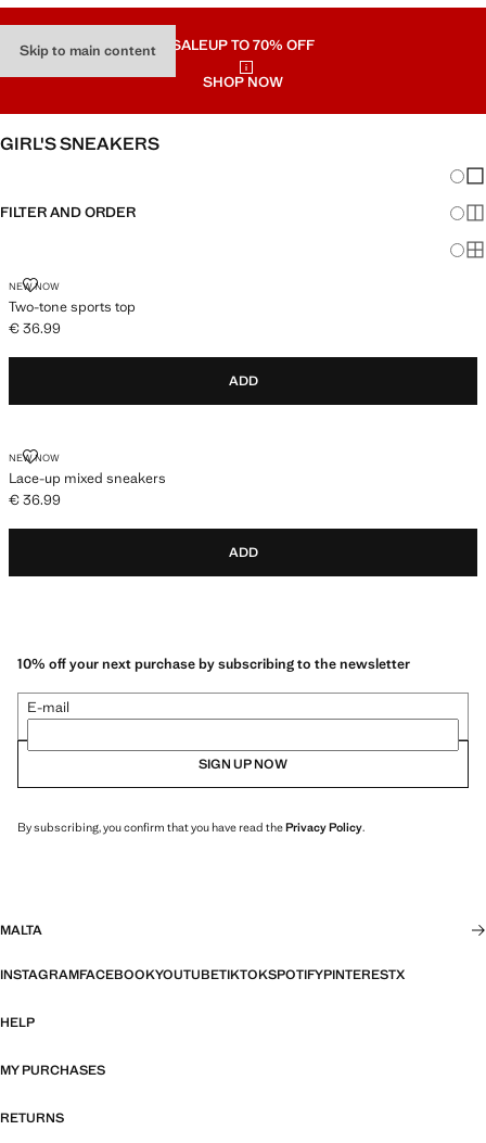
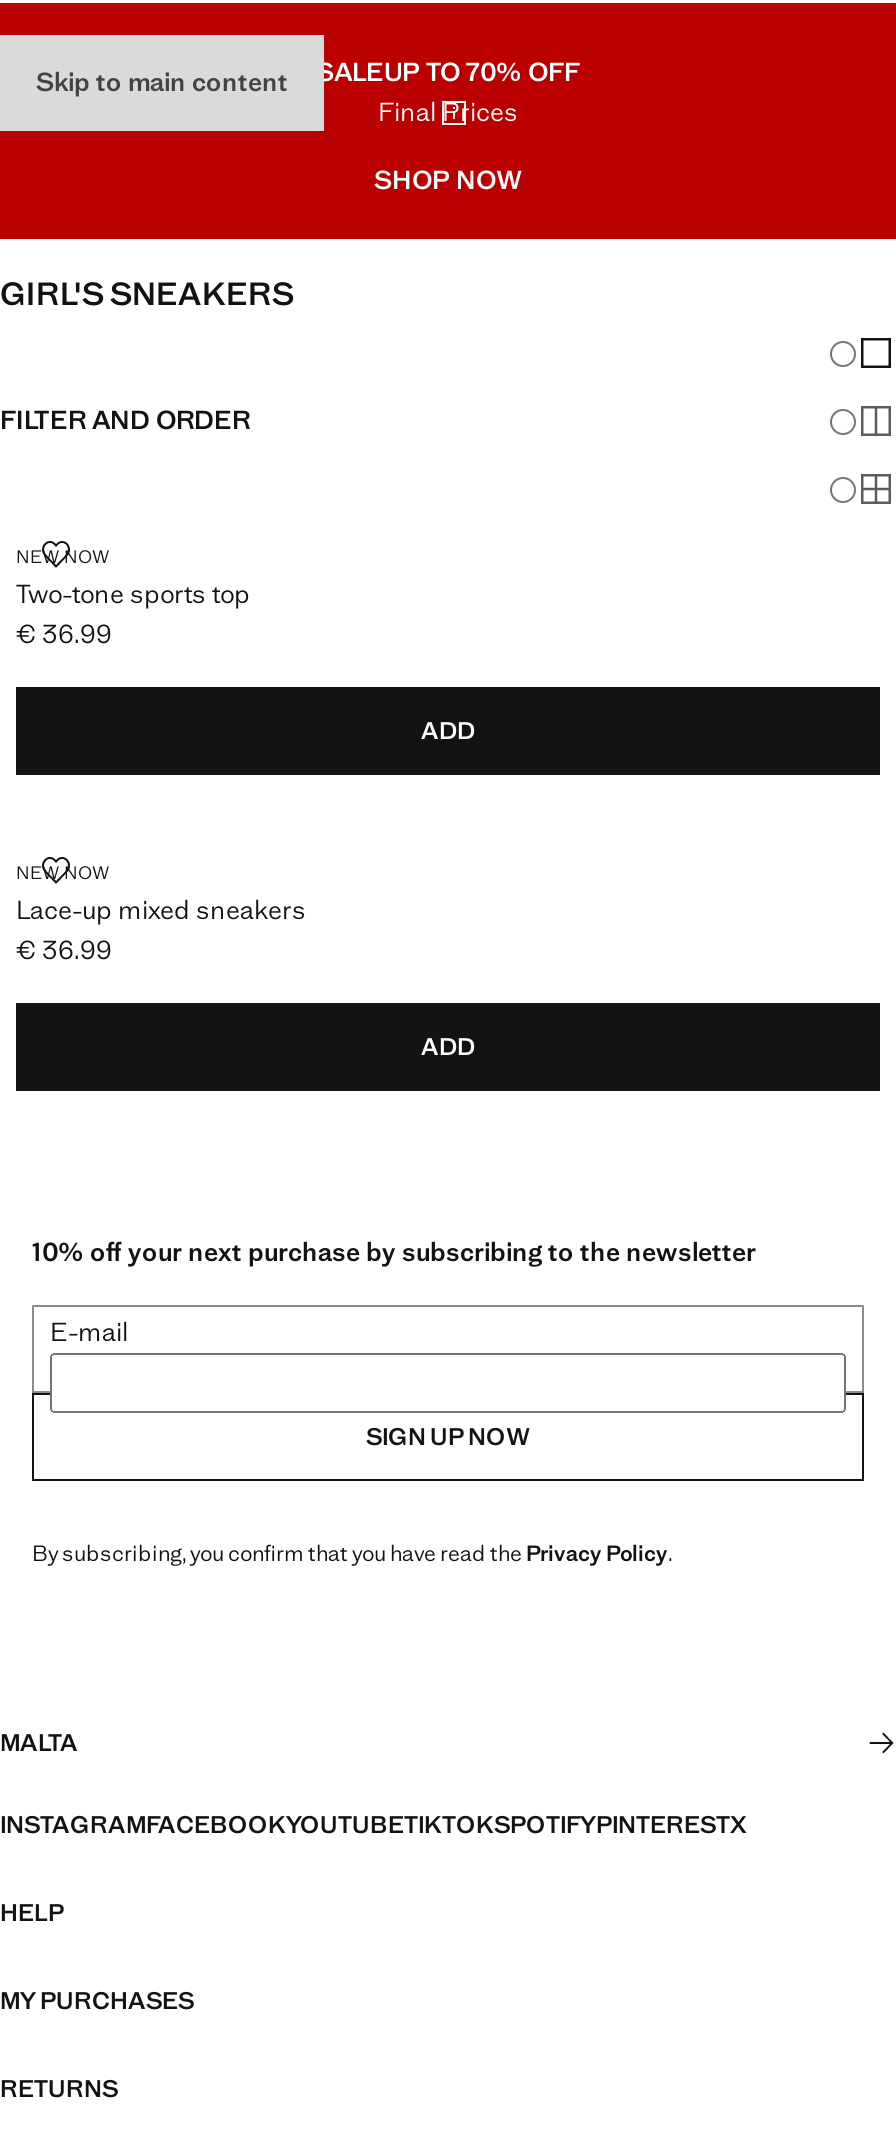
+ Final Prices
